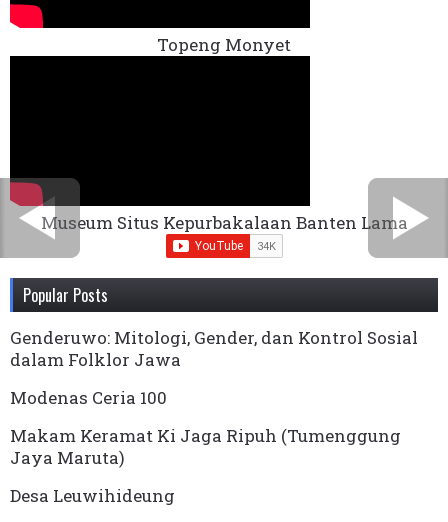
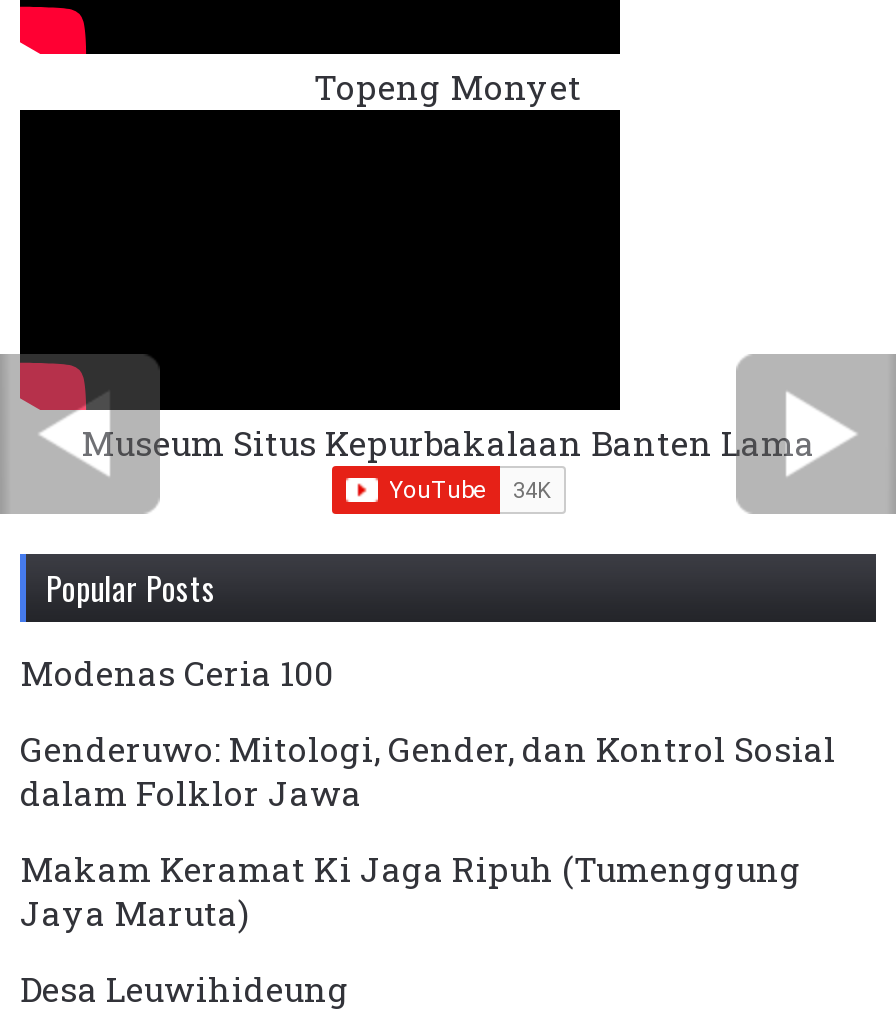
moved down: Genderuwo: Mitologi, Gender, dan Kontrol Sosial | dalam Folklor Jawa

moved up: Modenas Ceria 100
